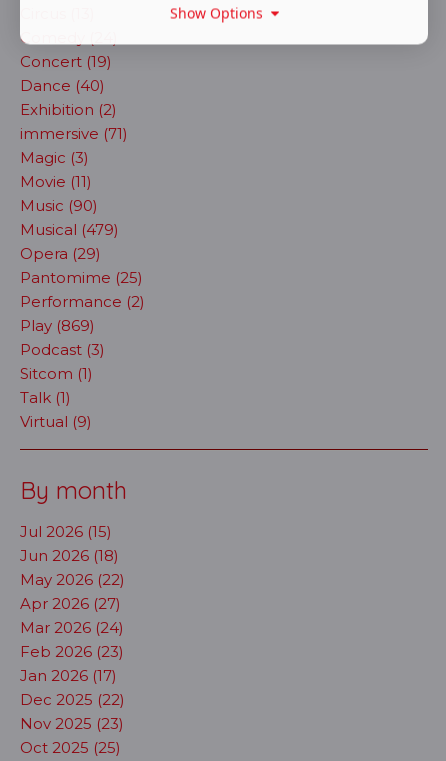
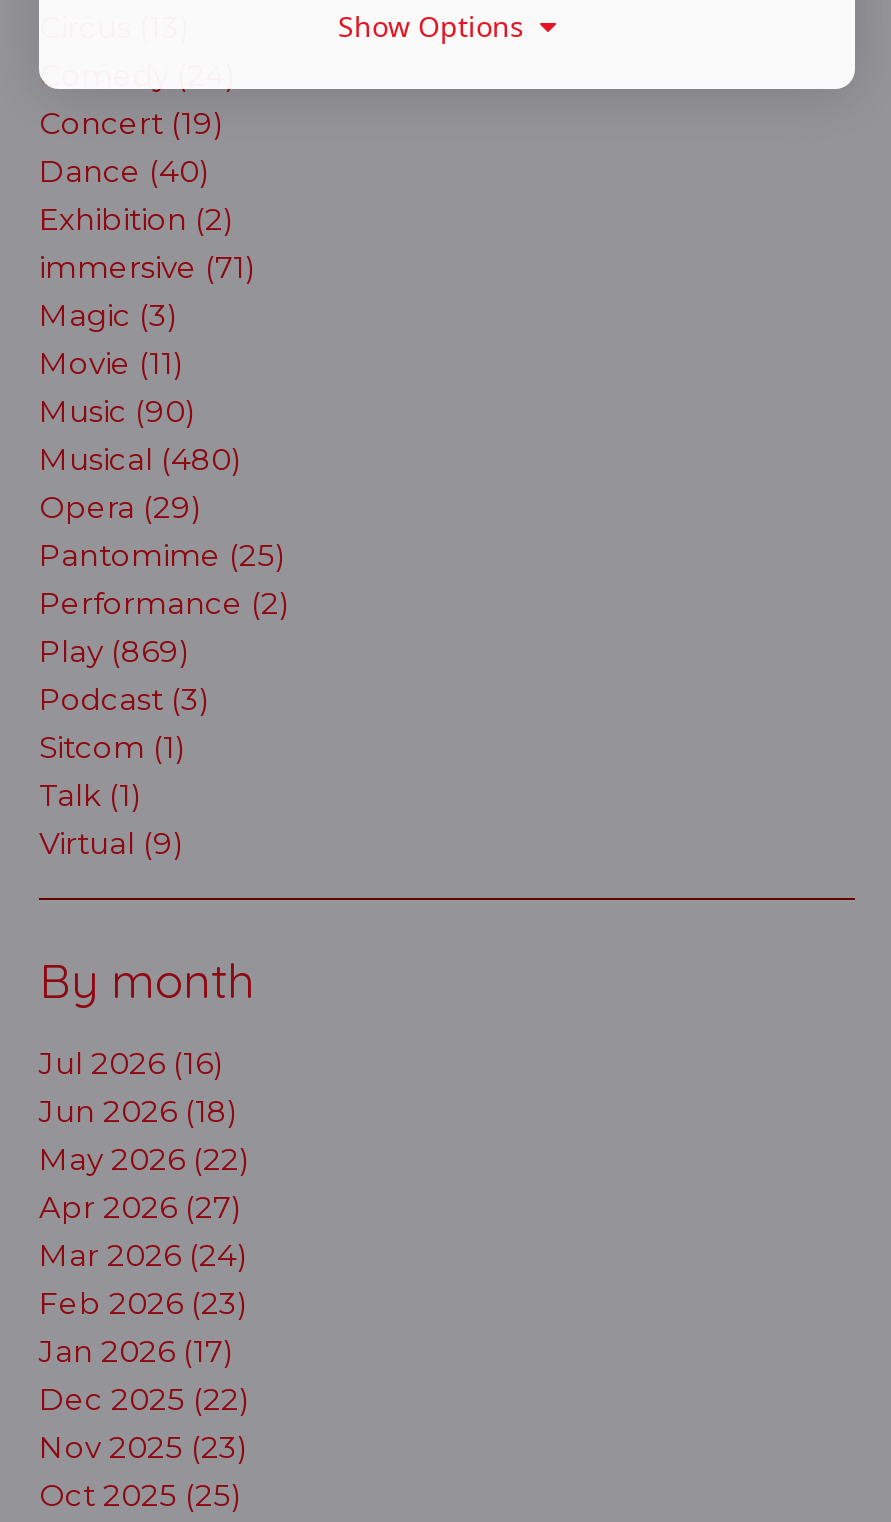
- Musical (479)
+ Musical (480)

- Jul 2026 (15)
+ Jul 2026 (16)
